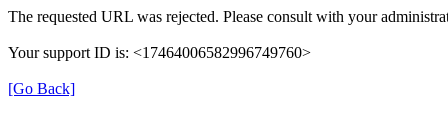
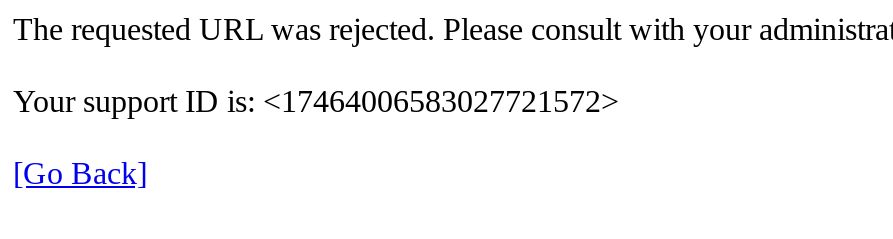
- Your support ID is: <17464006582996749760>
+ Your support ID is: <17464006583027721572>
